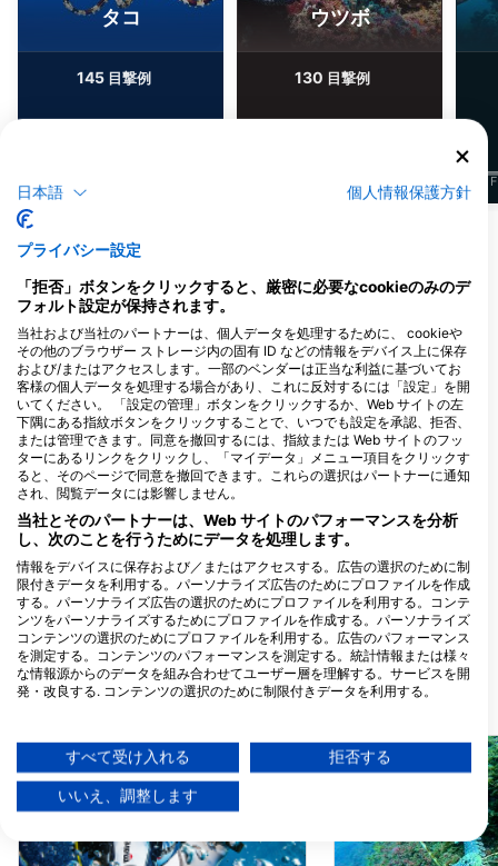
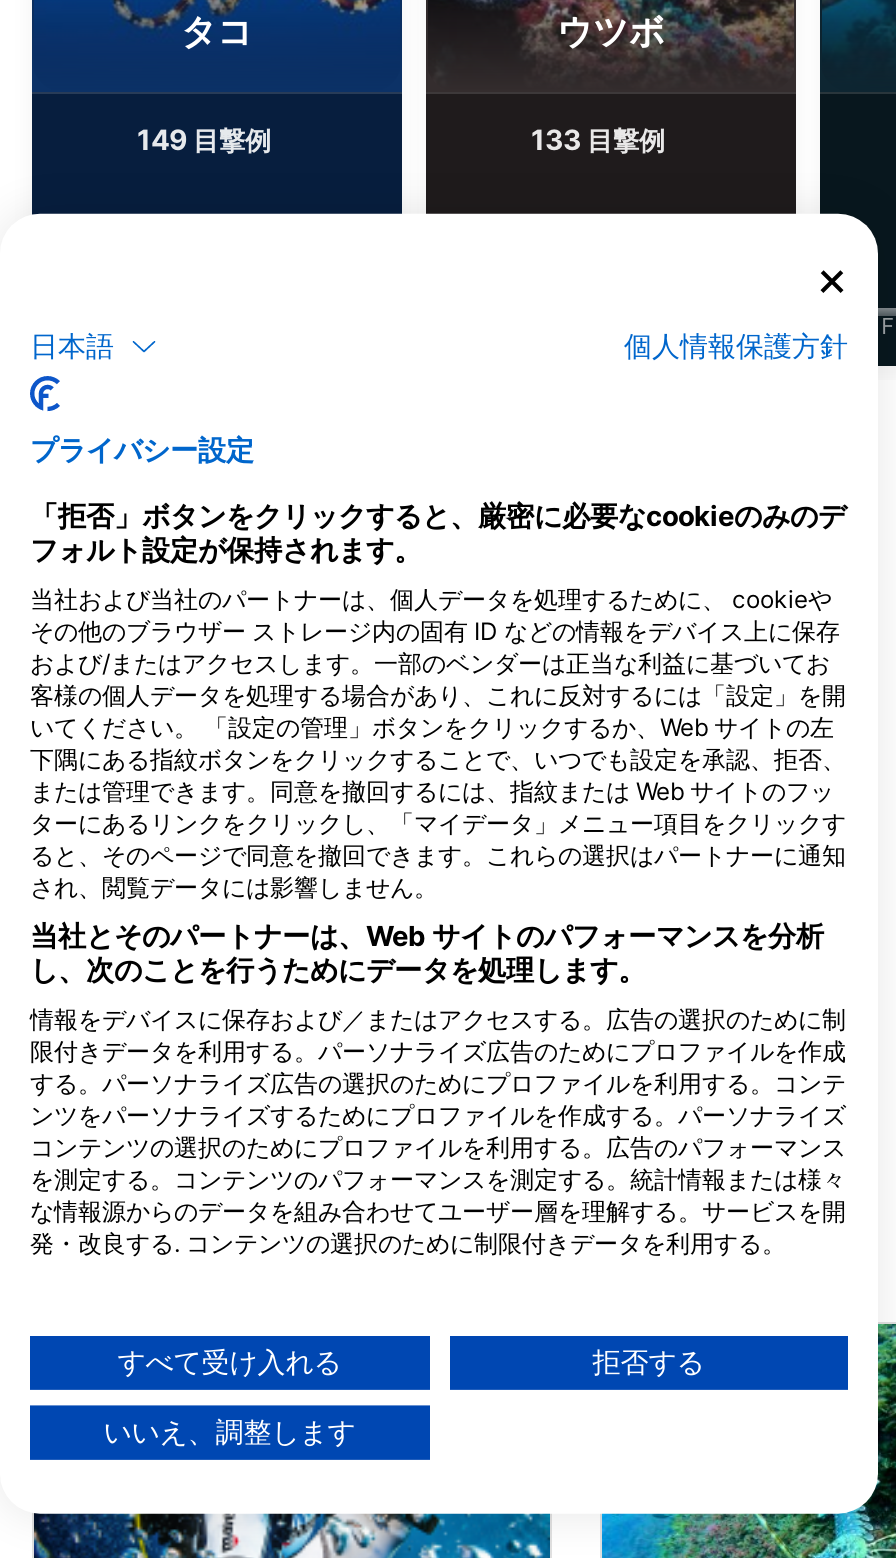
- 145目撃例
+ 149目撃例

- 130目撃例
+ 133目撃例
